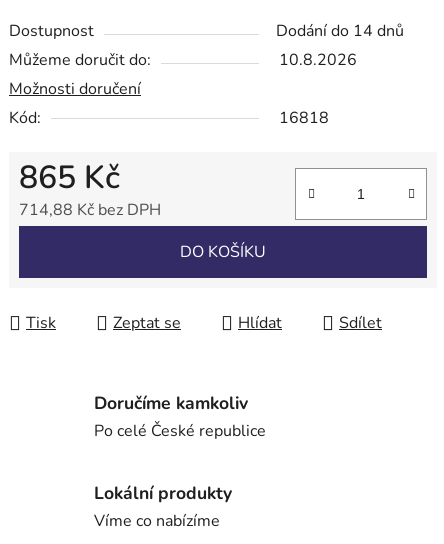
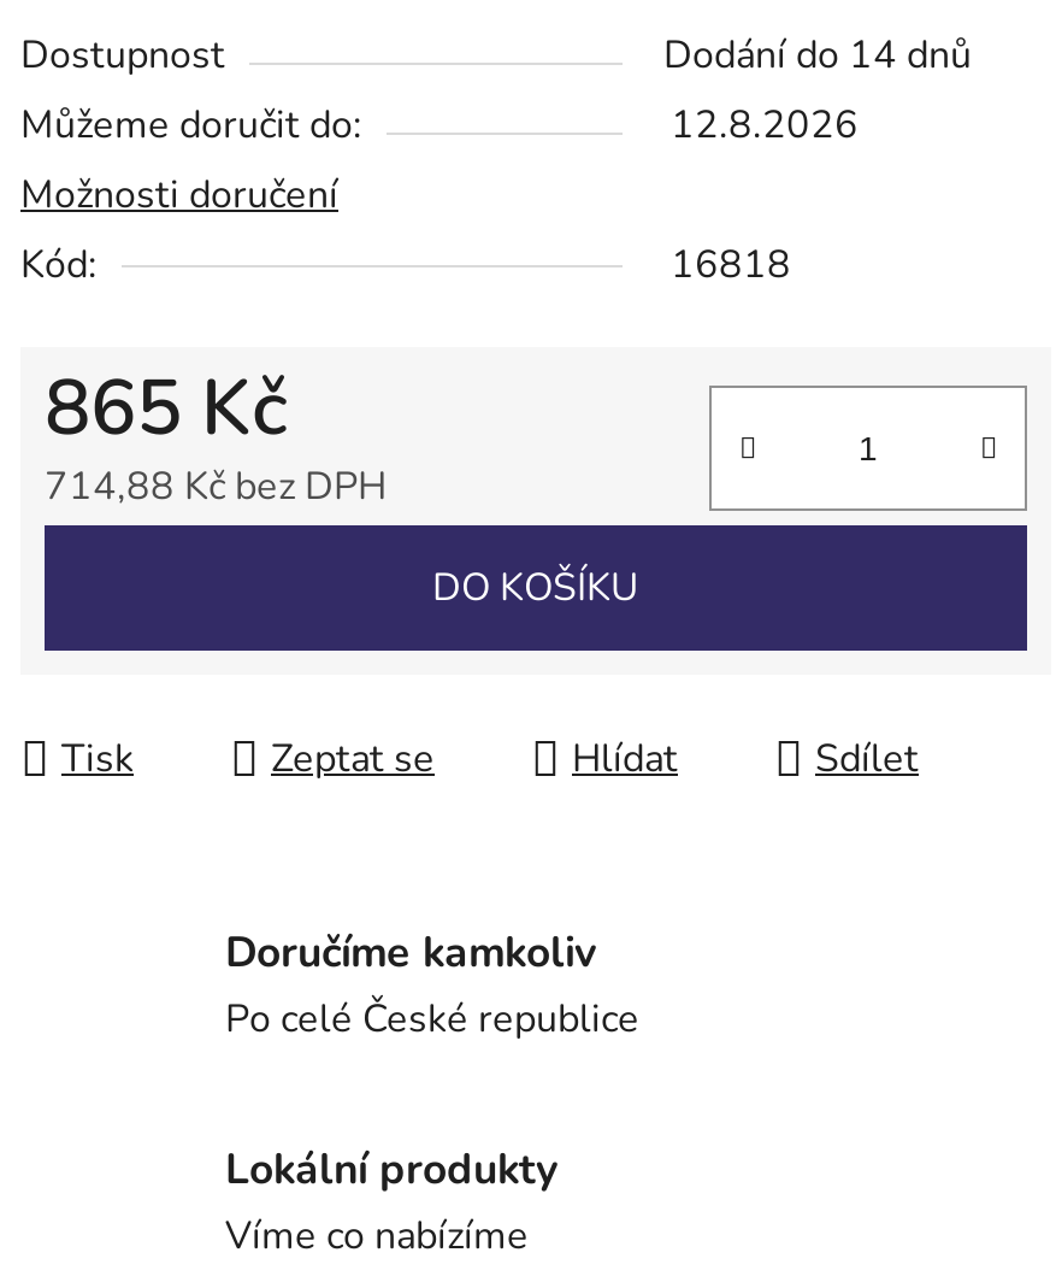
- 10.8.2026
+ 12.8.2026
